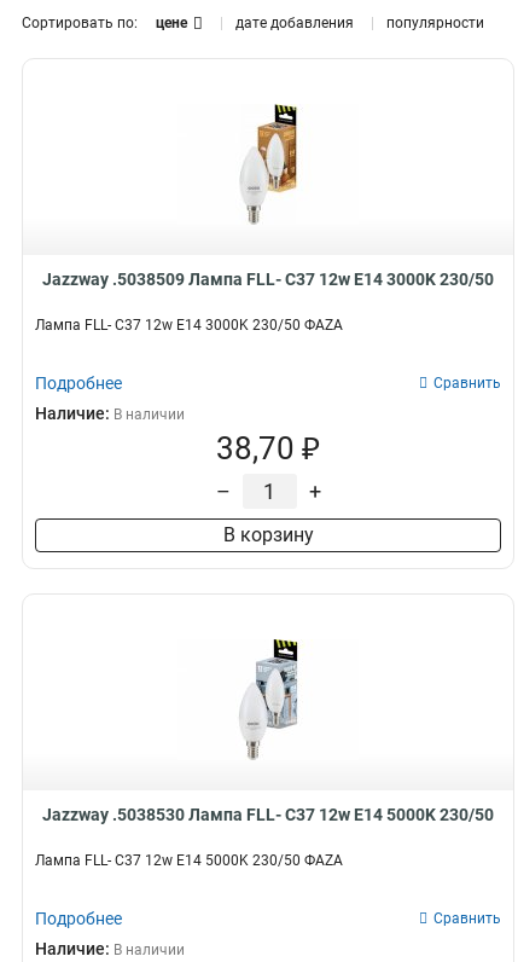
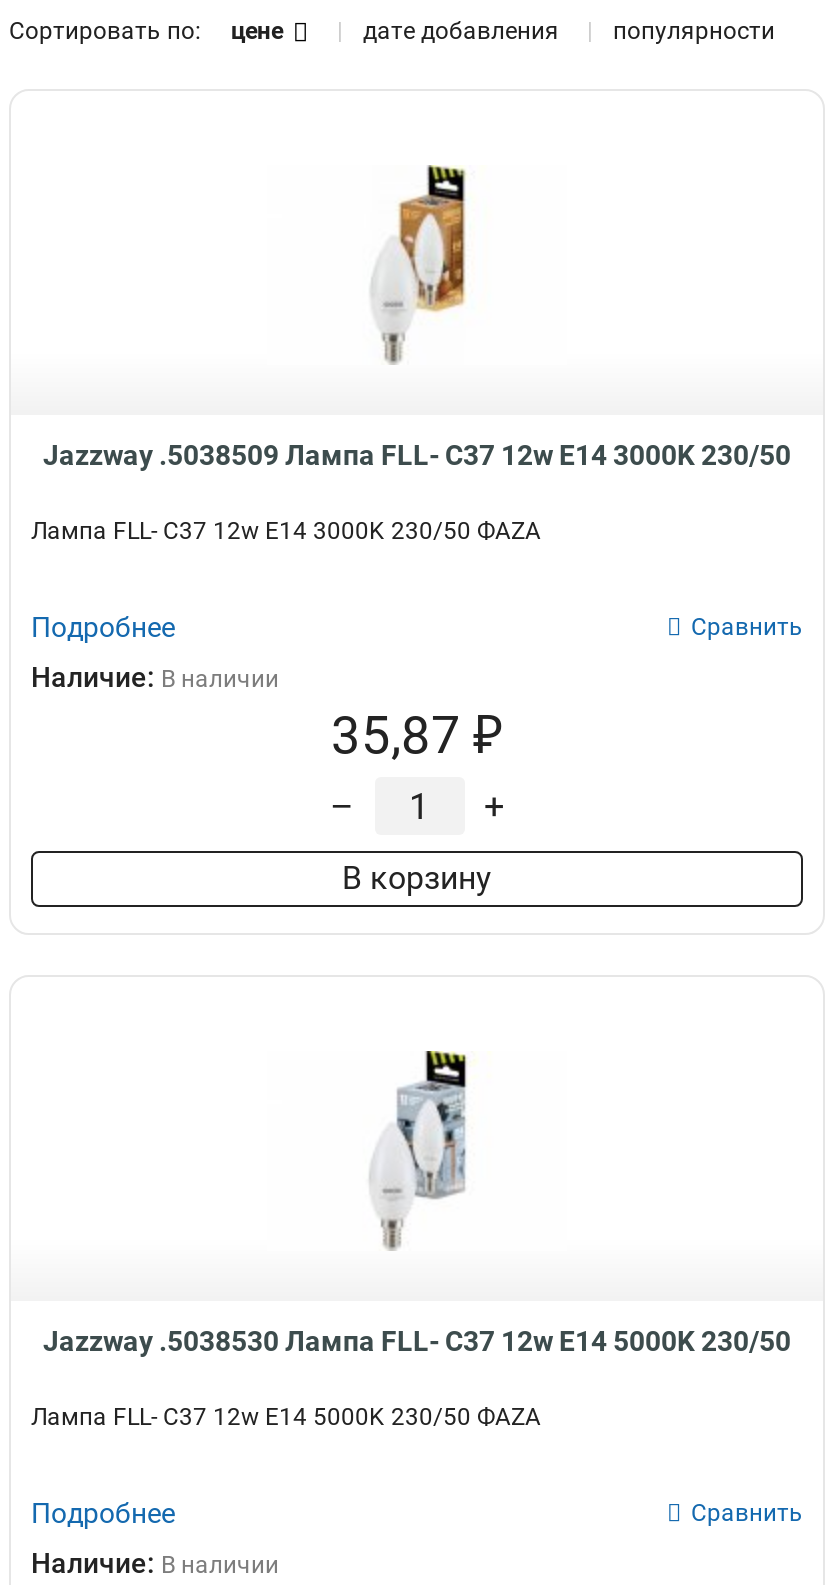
- 38,70 ₽
+ 35,87 ₽
